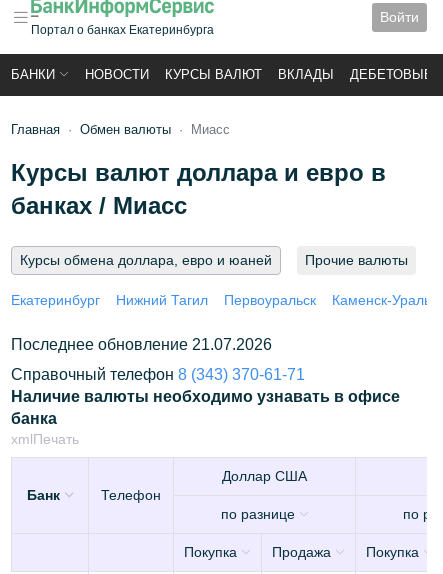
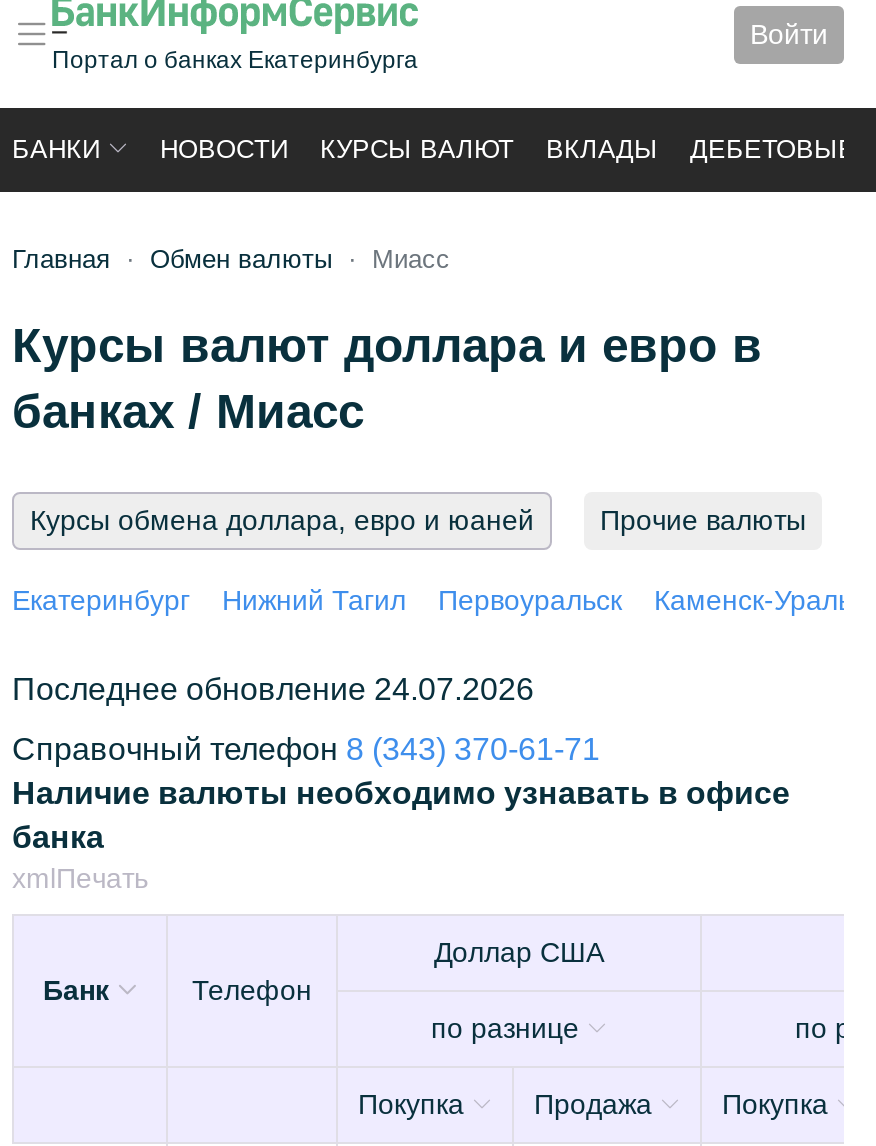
- Последнее обновление 21.07.2026
+ Последнее обновление 24.07.2026
